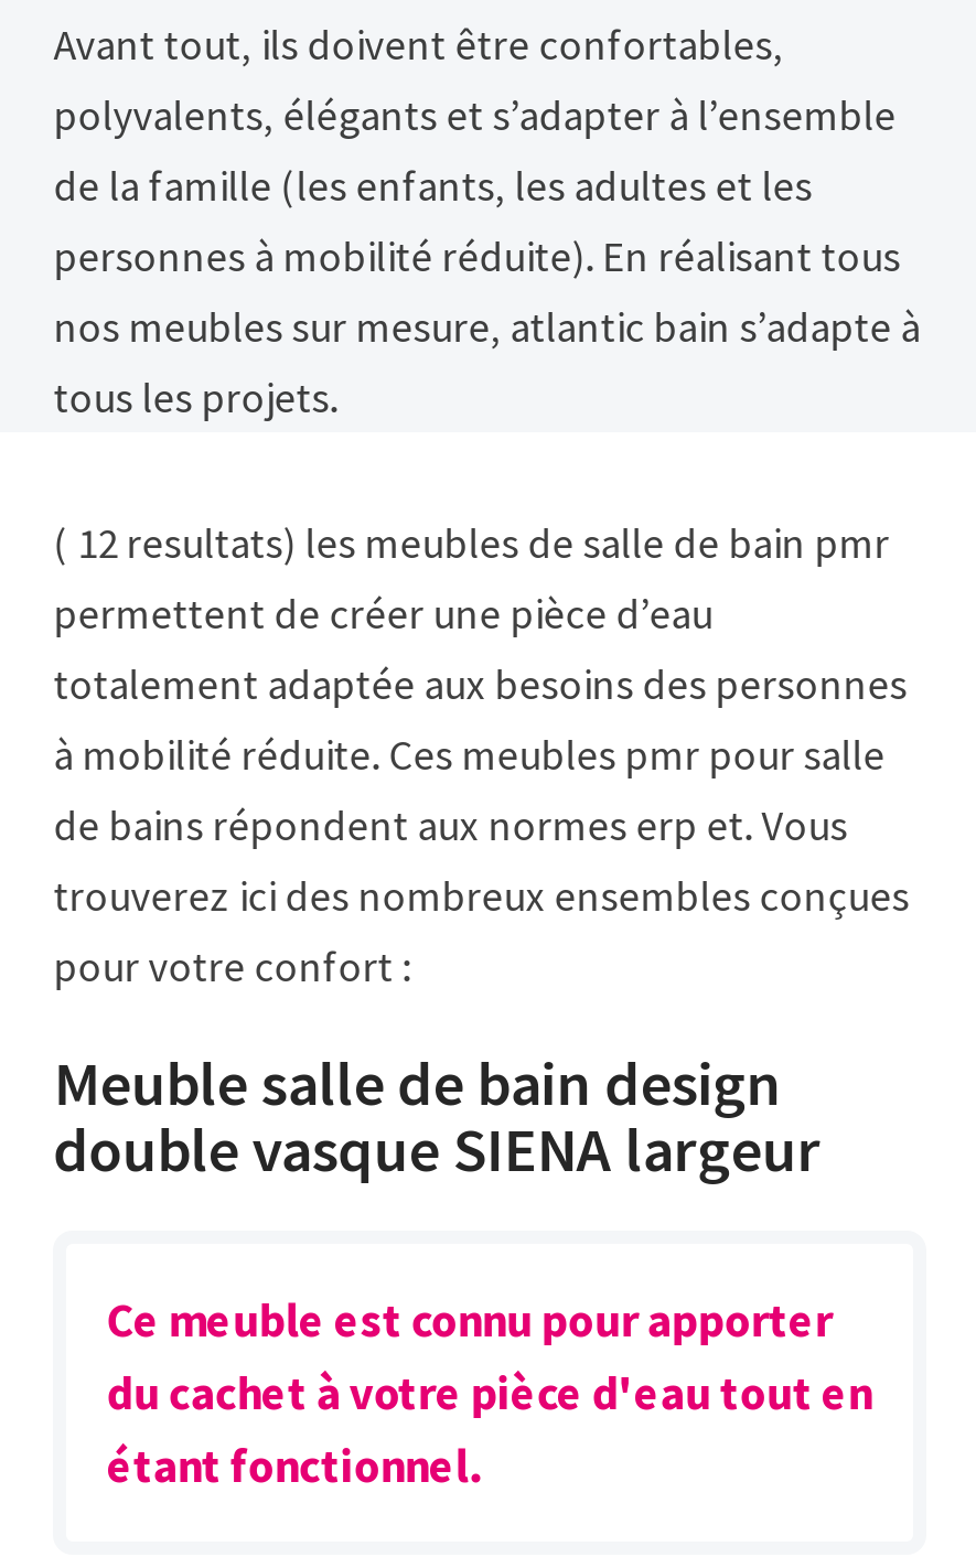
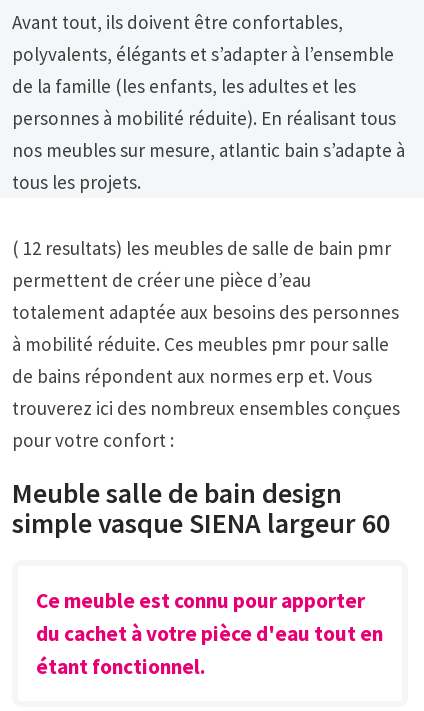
- double vasque SIENA largeur
+ simple vasque SIENA largeur 60
